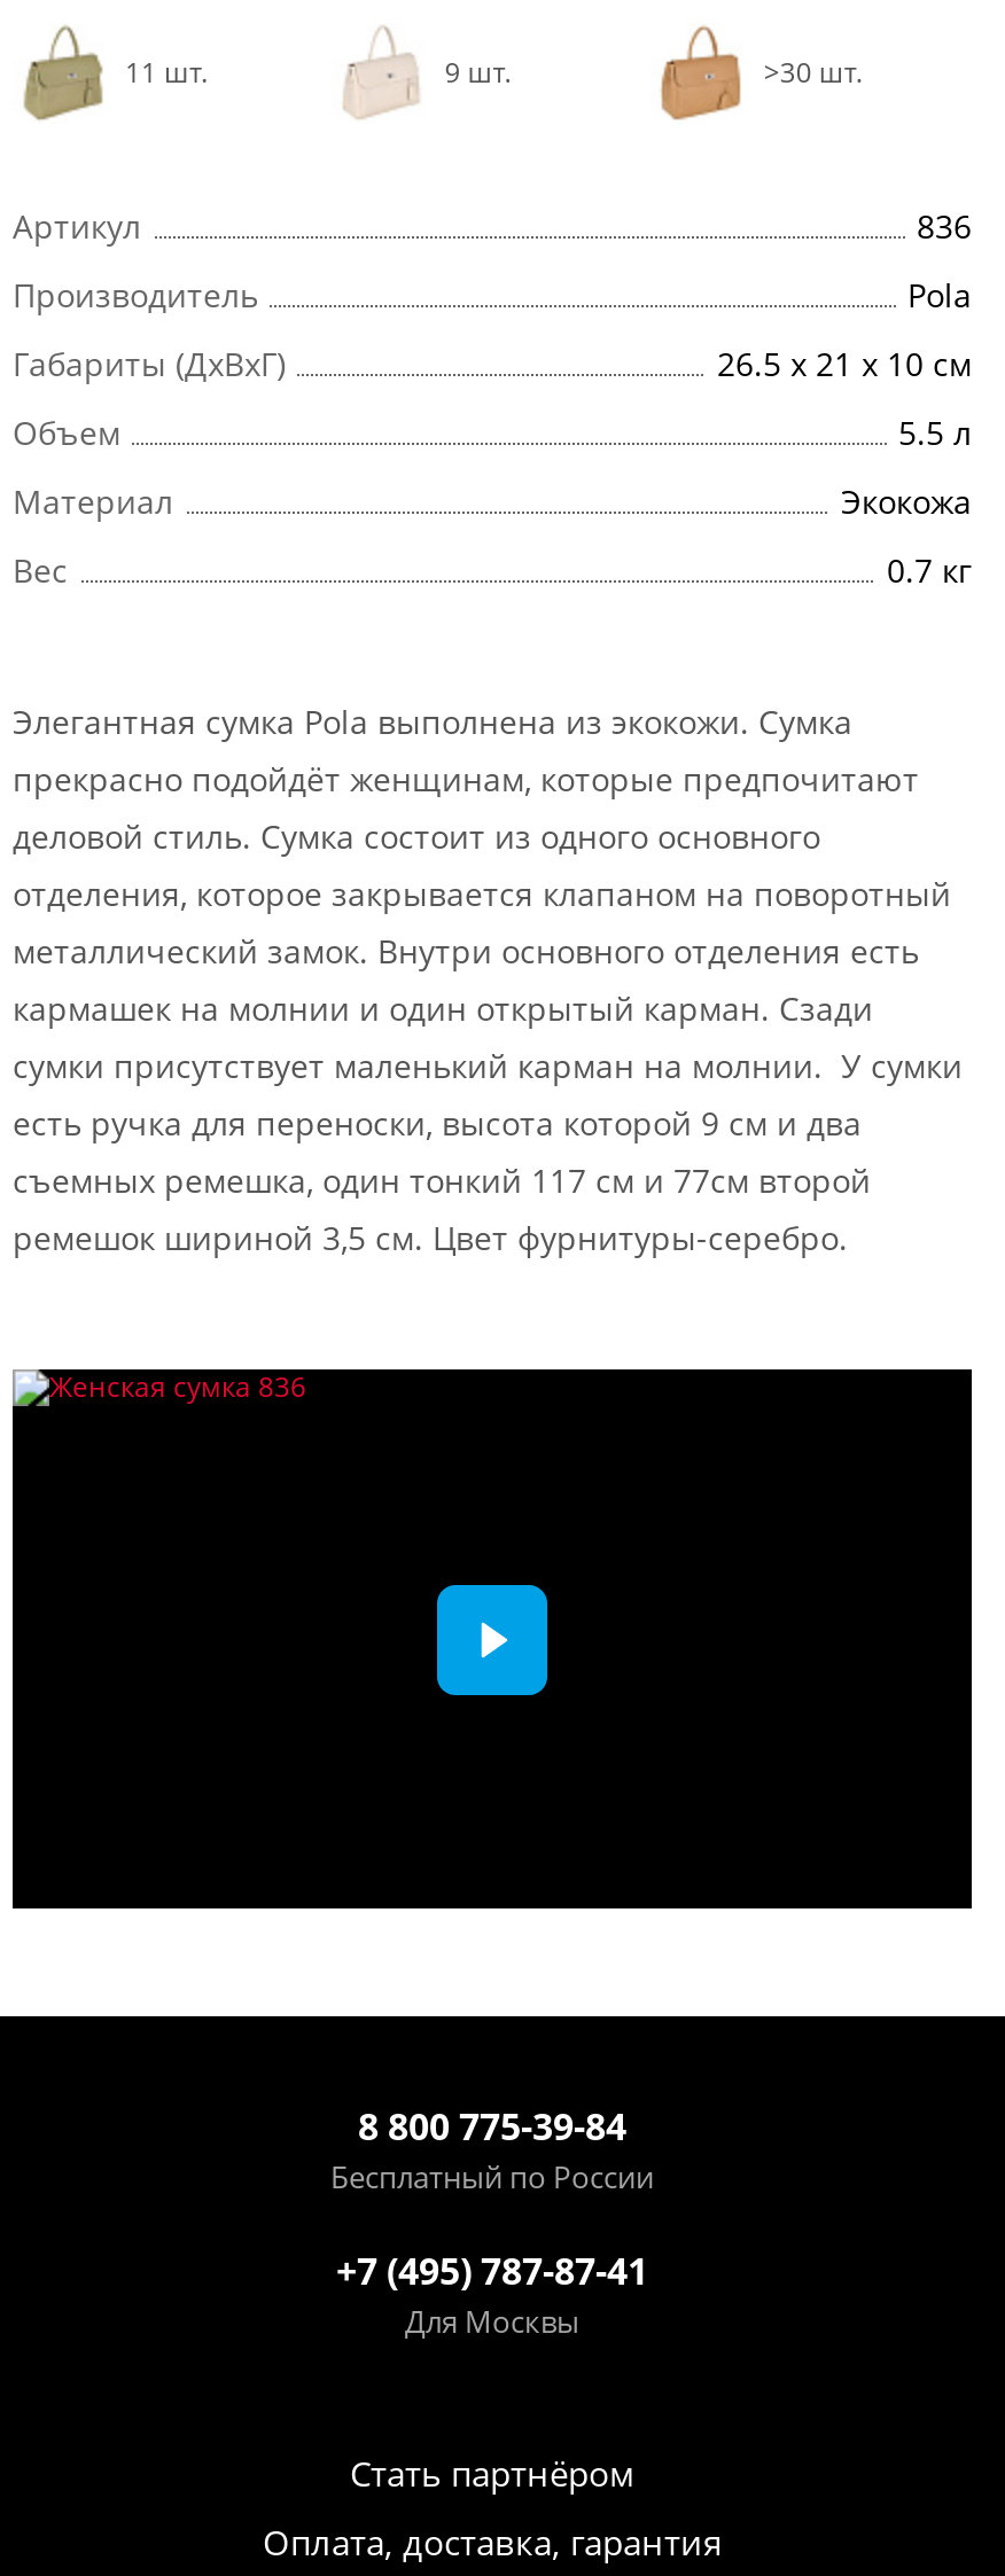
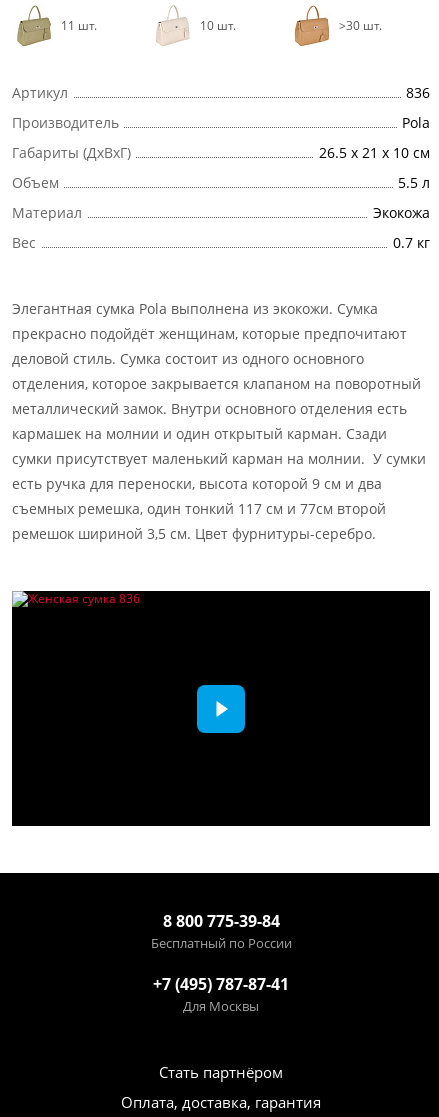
- 9 шт.
+ 10 шт.
